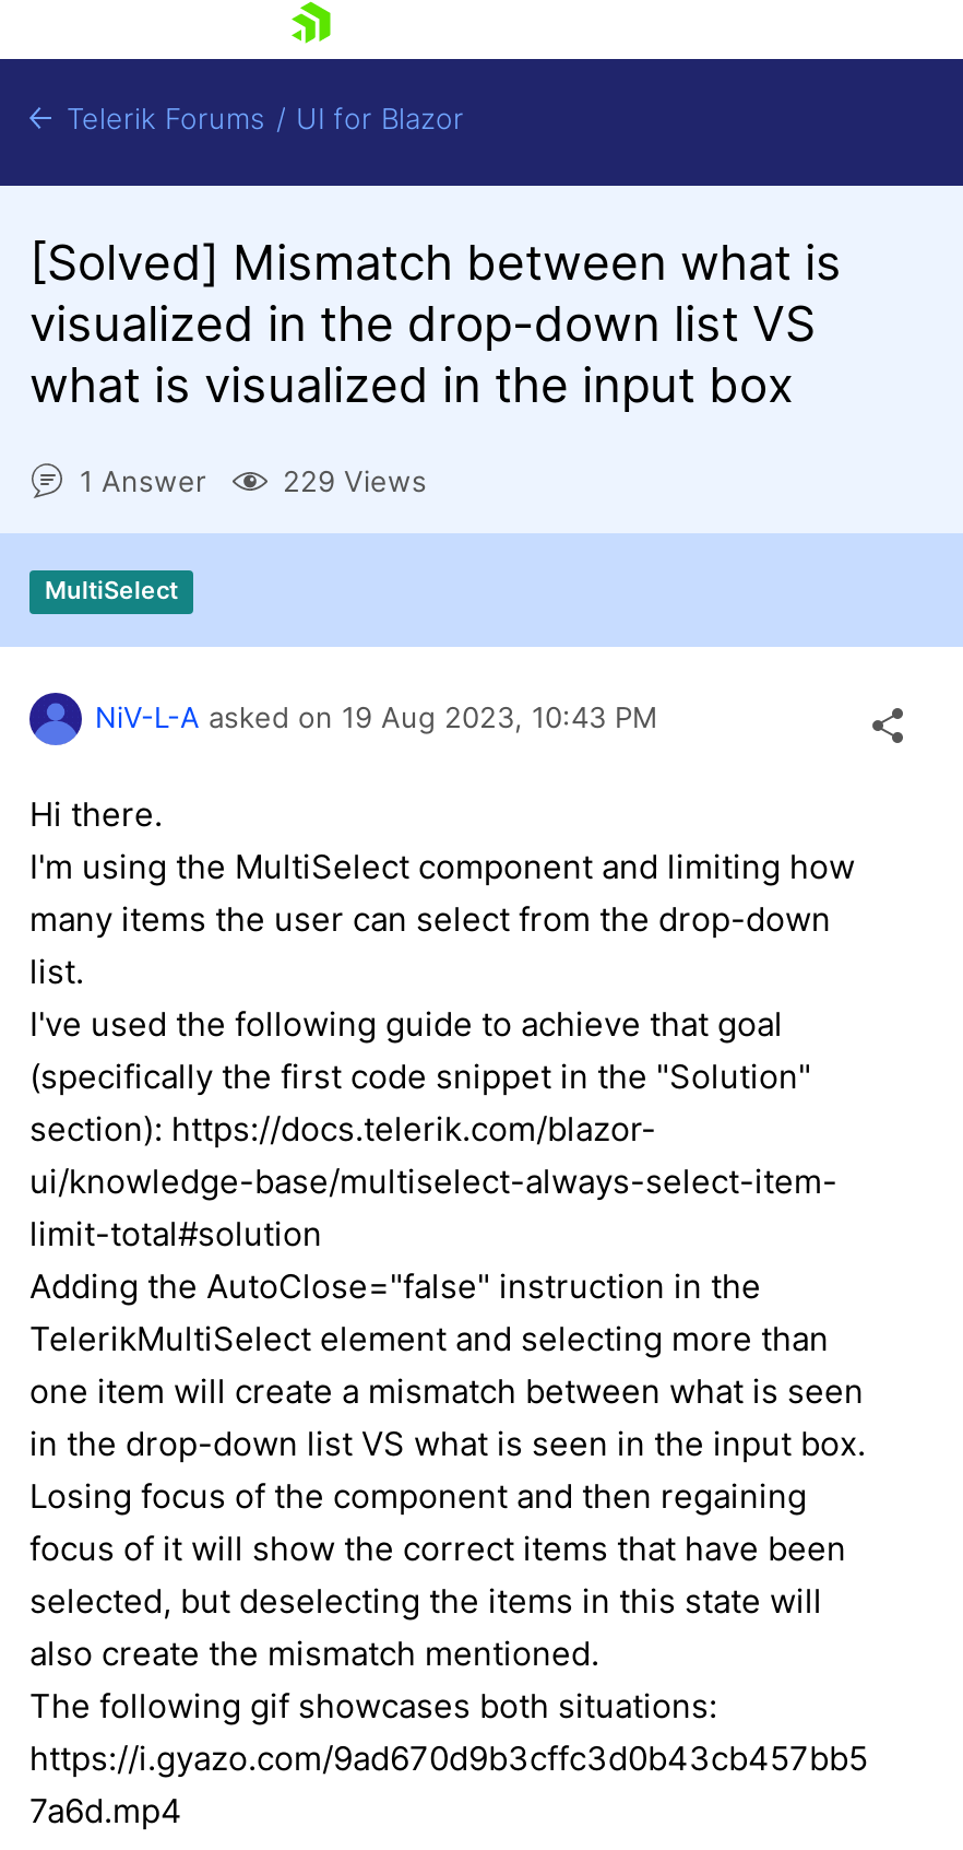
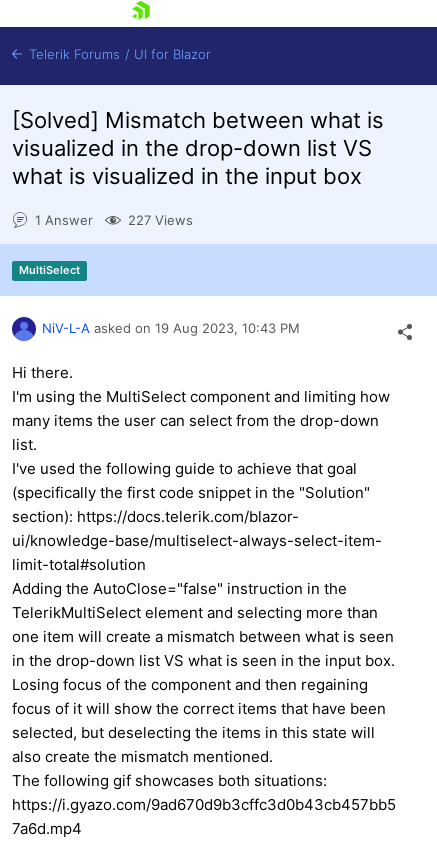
- 229 Views
+ 227 Views
